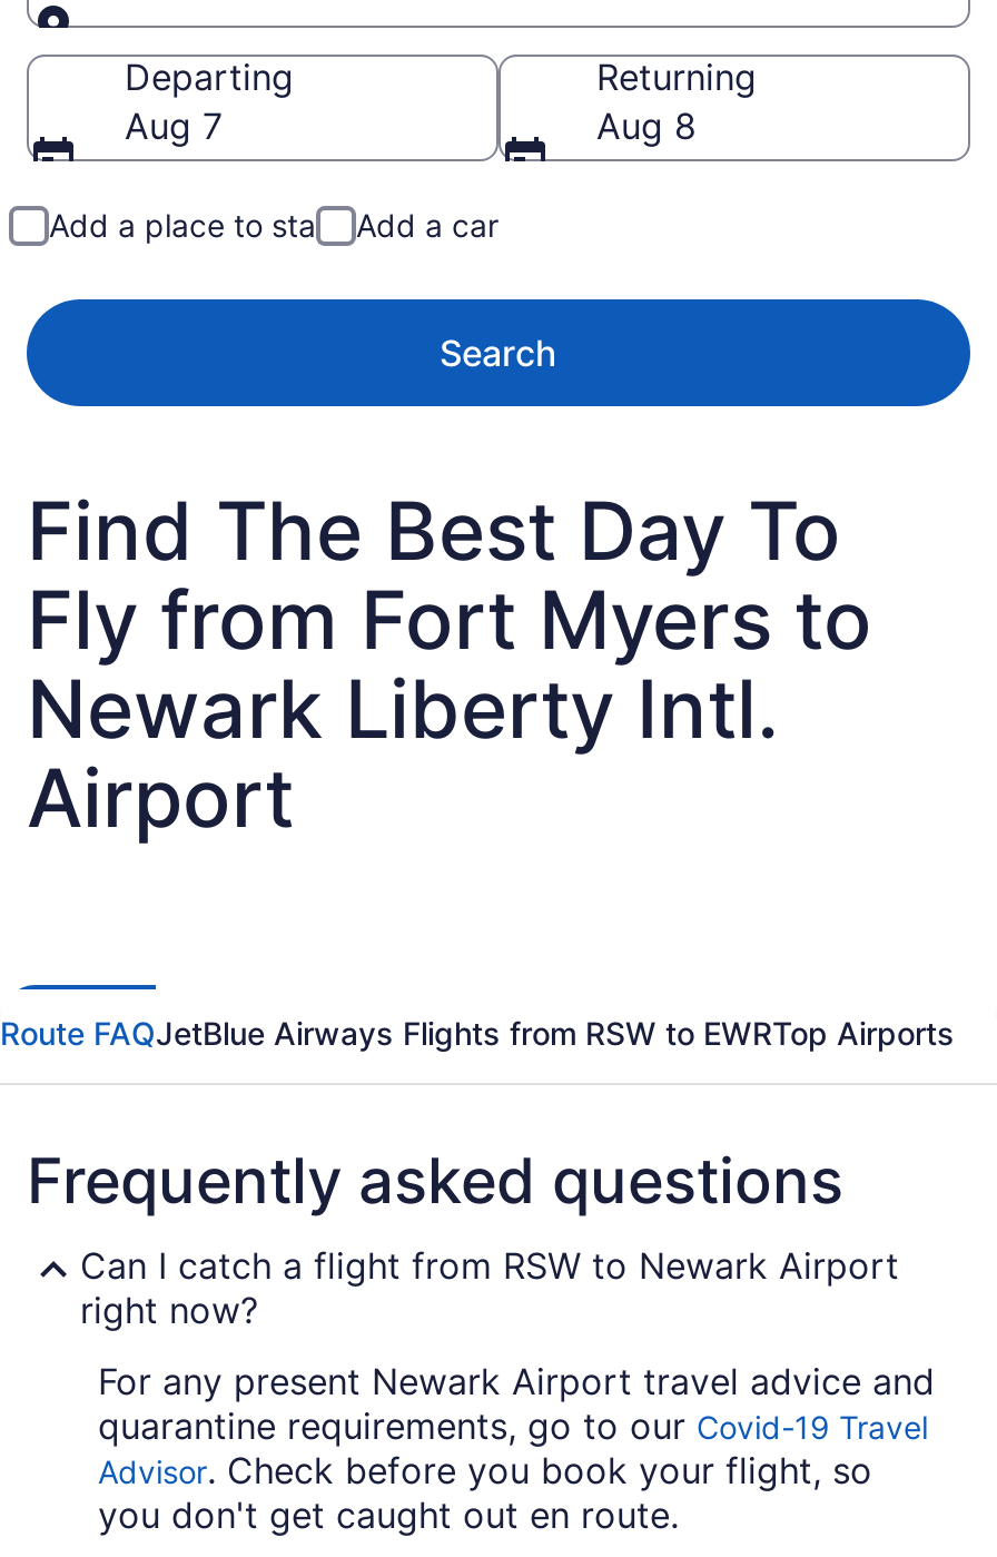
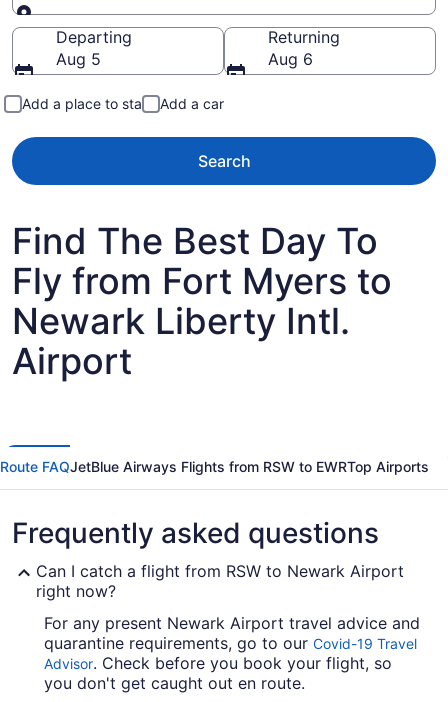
- Aug 7
+ Aug 5

- Aug 8
+ Aug 6
